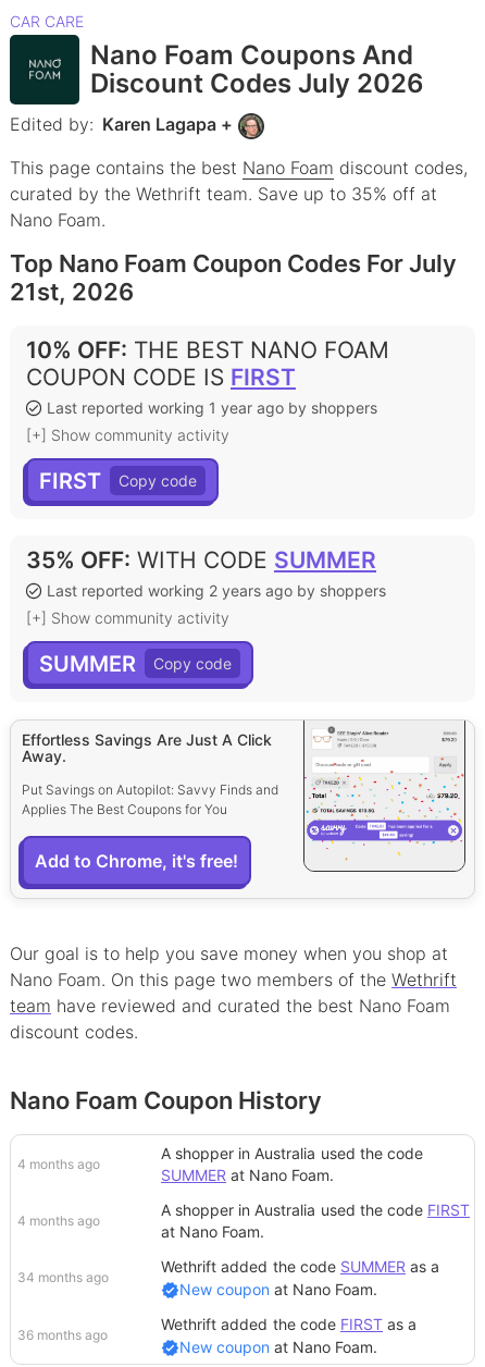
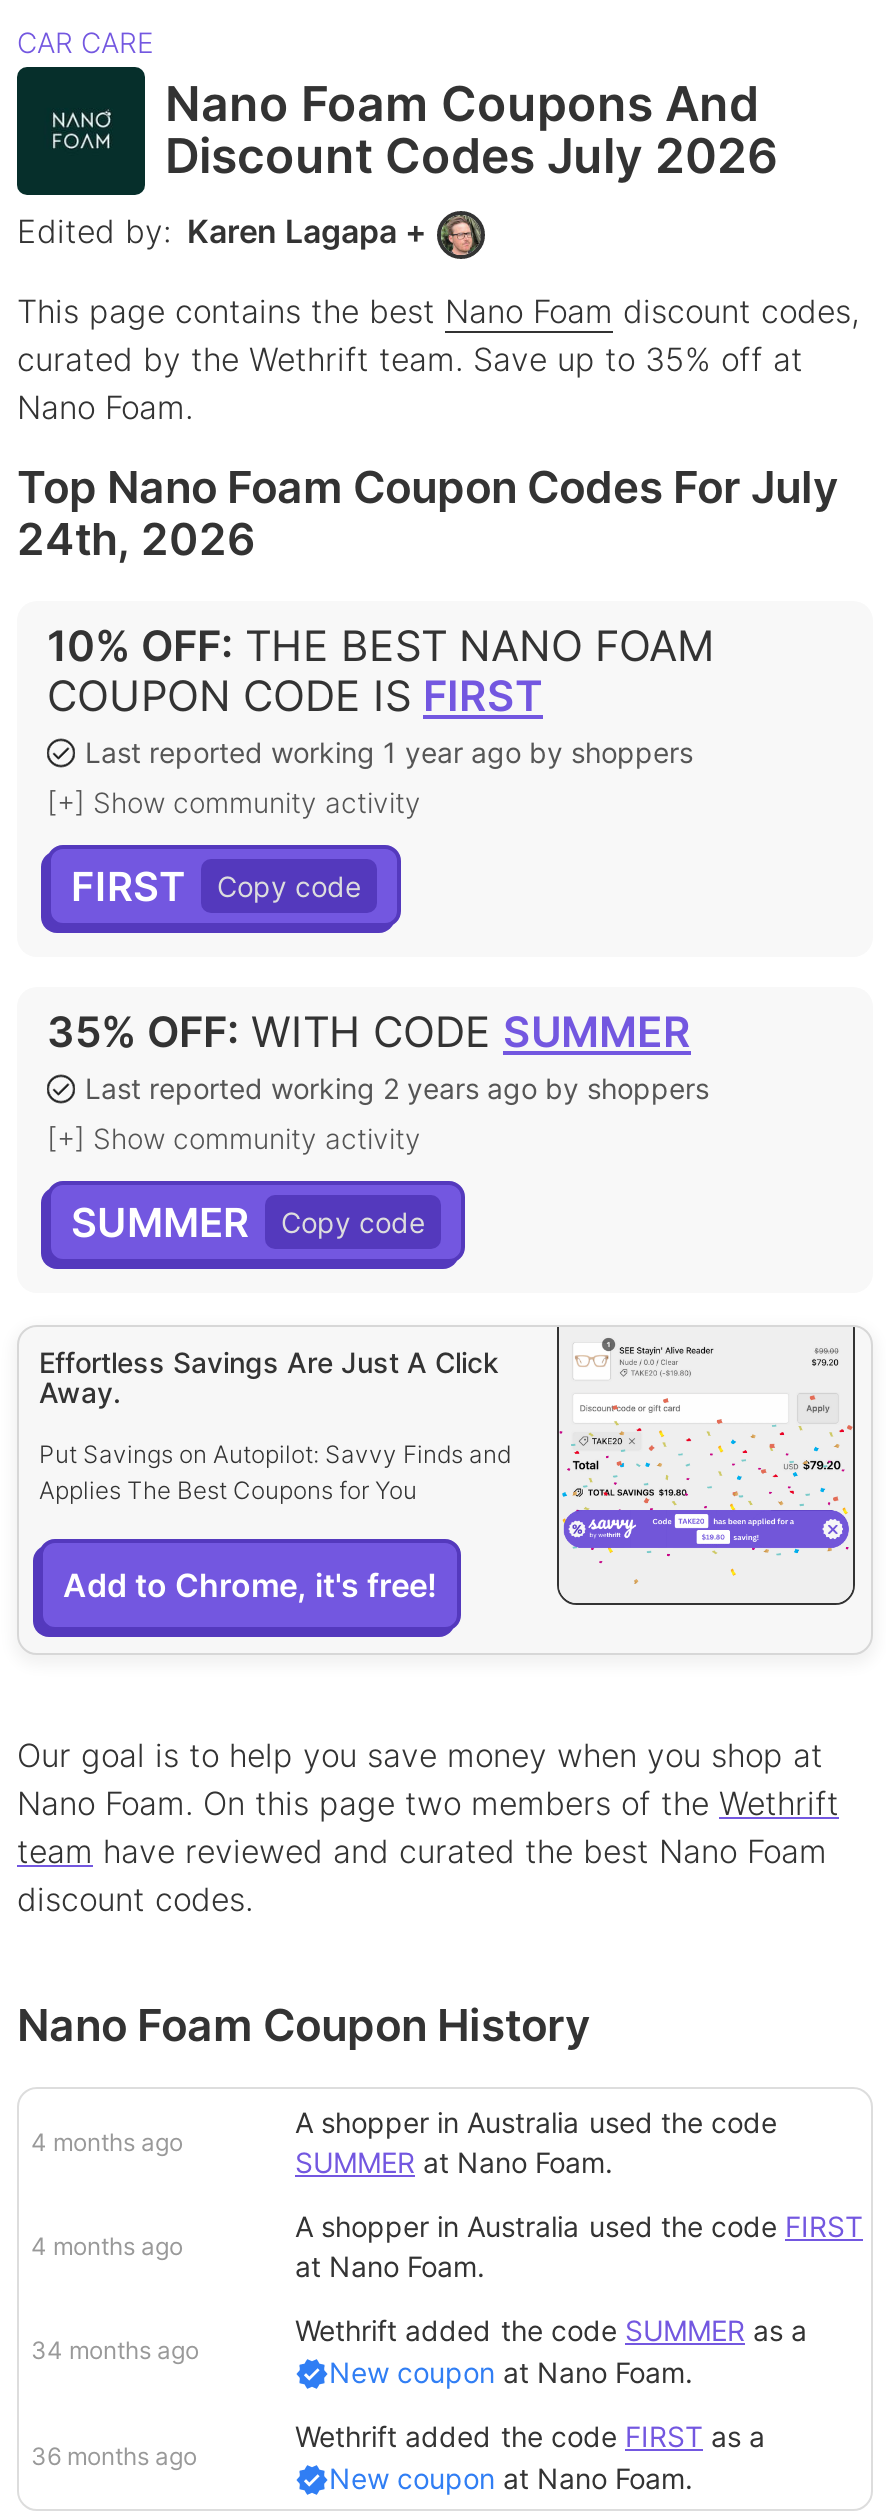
- 21st, 2026
+ 24th, 2026
